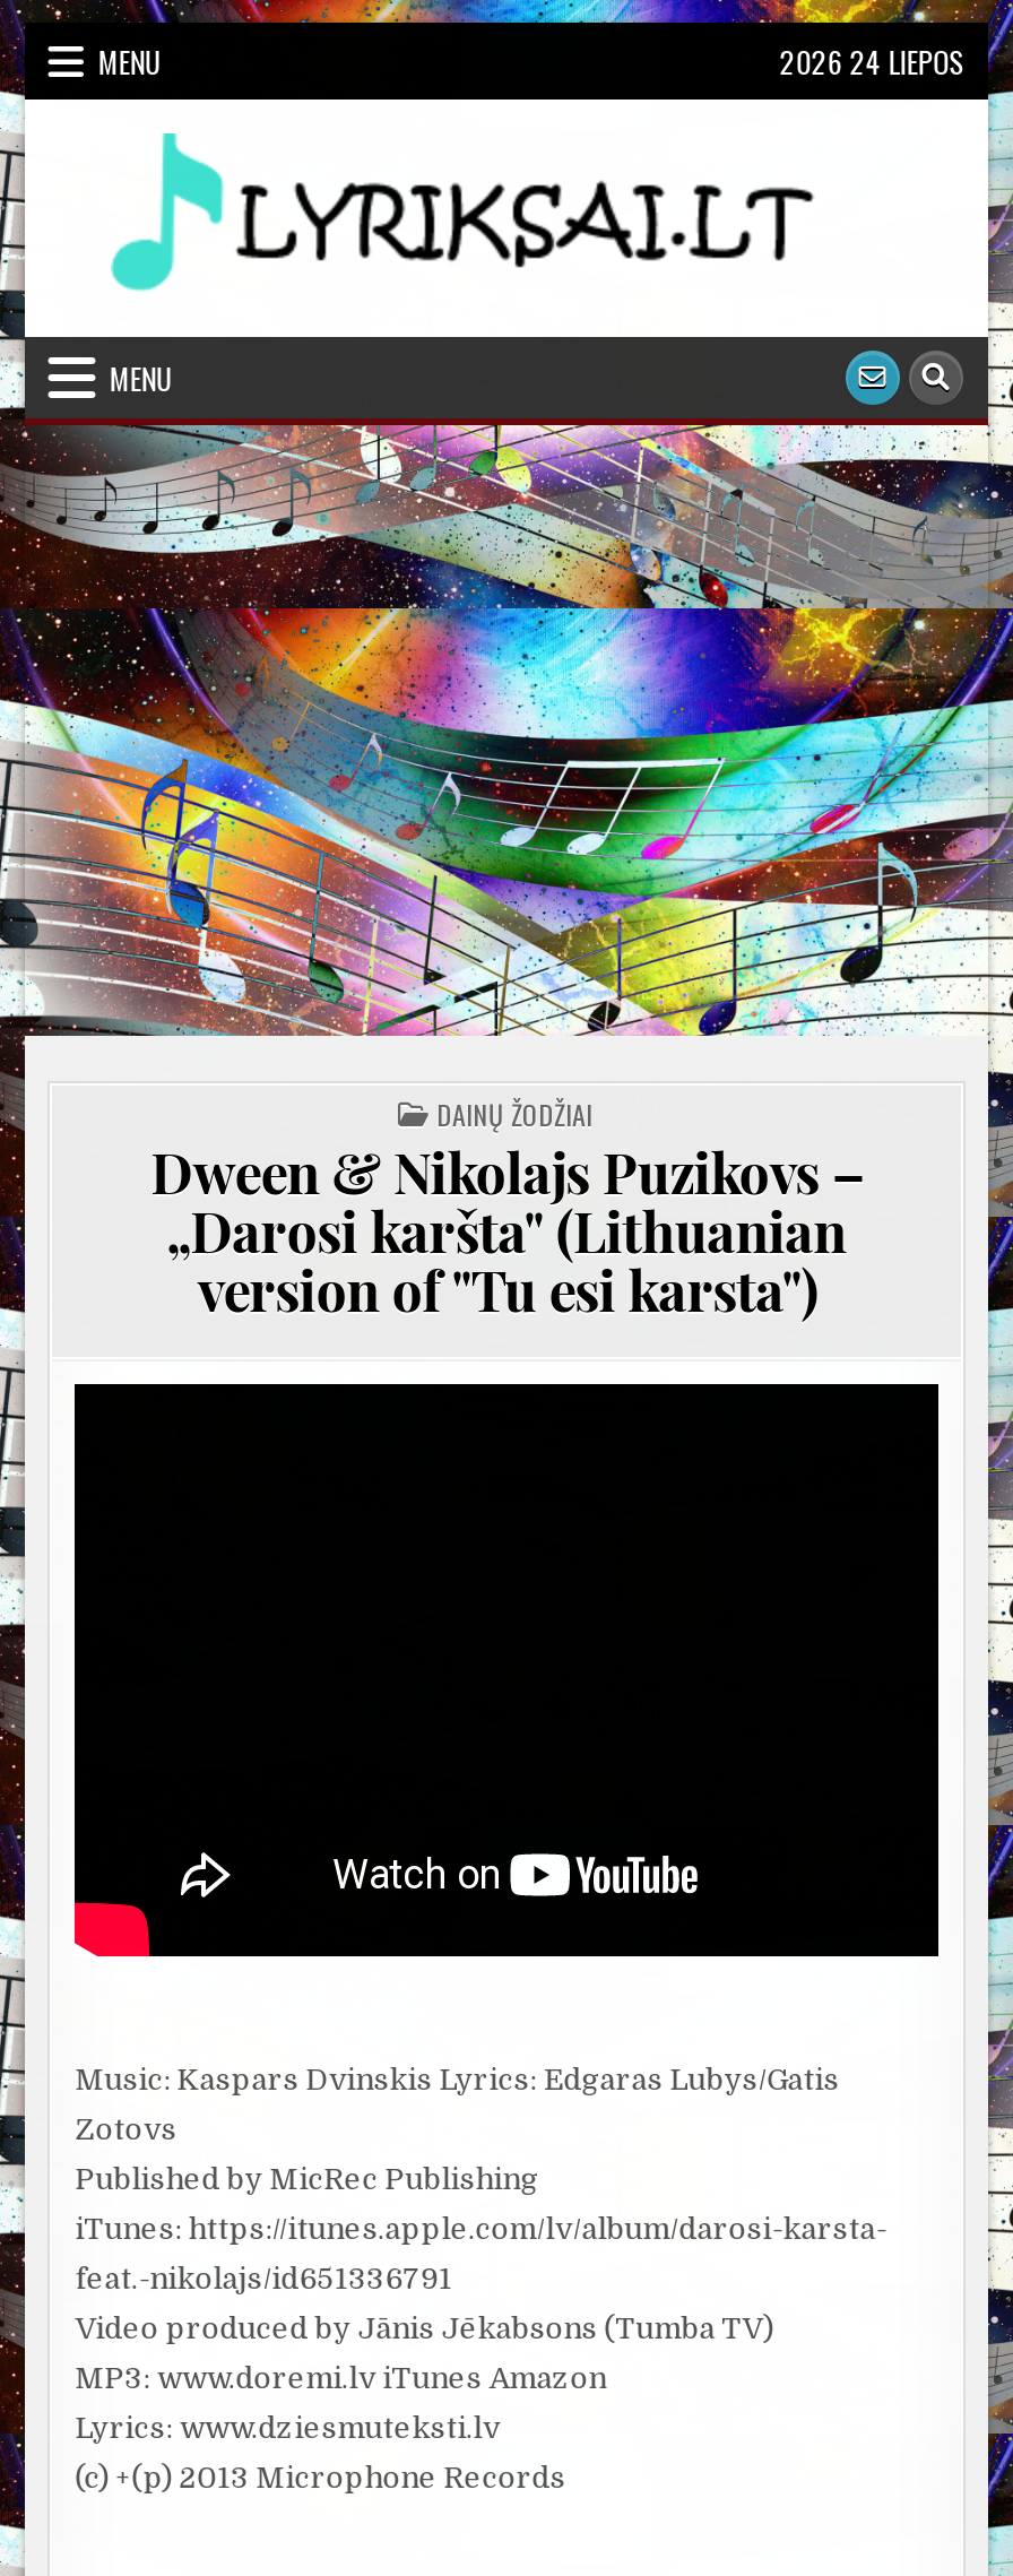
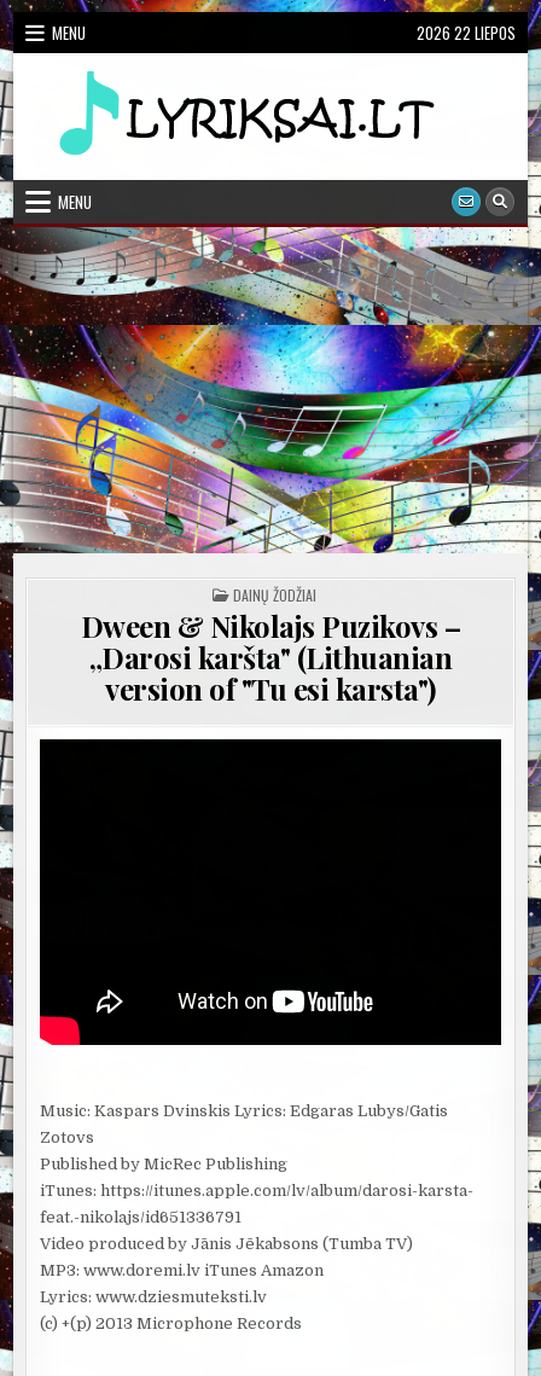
- 2026 24 LIEPOS
+ 2026 22 LIEPOS
